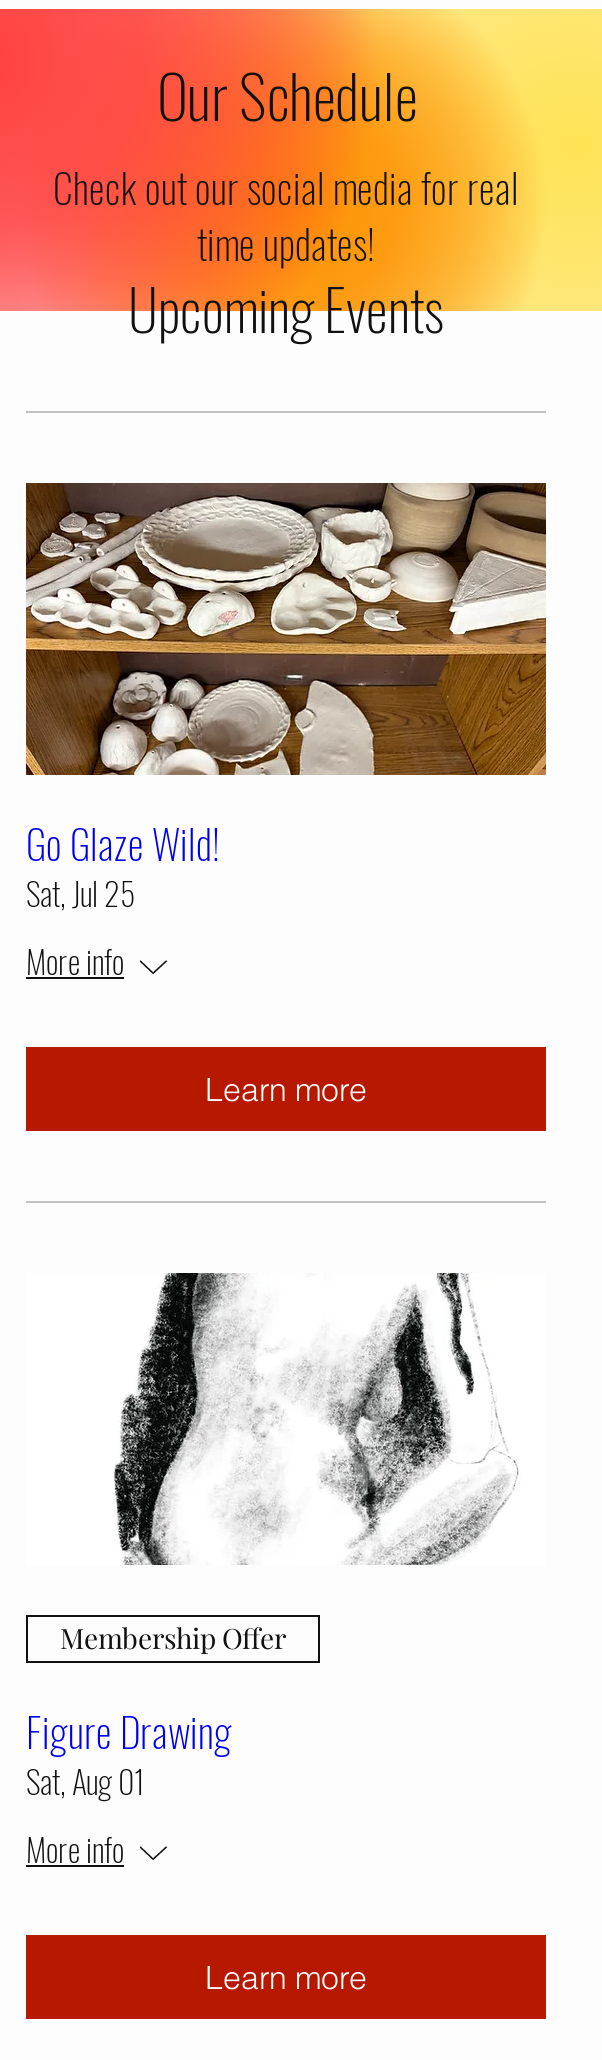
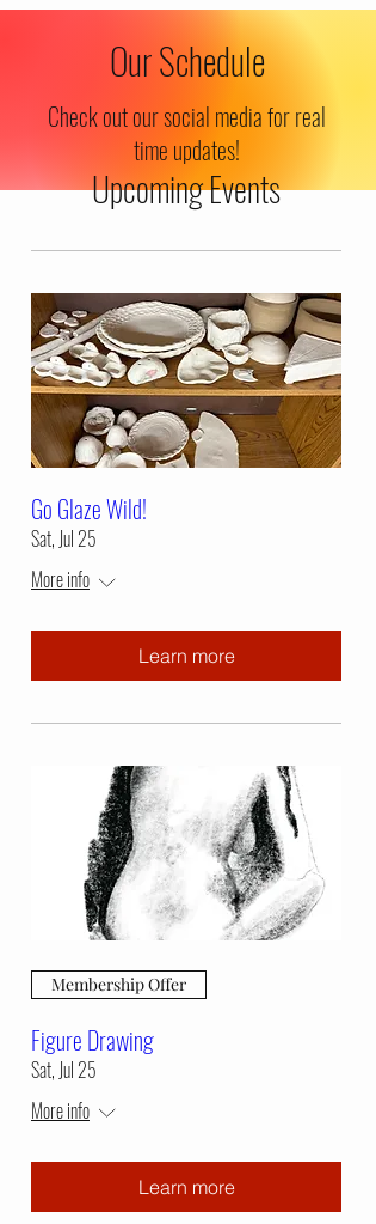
- Sat, Aug 01
+ Sat, Jul 25
